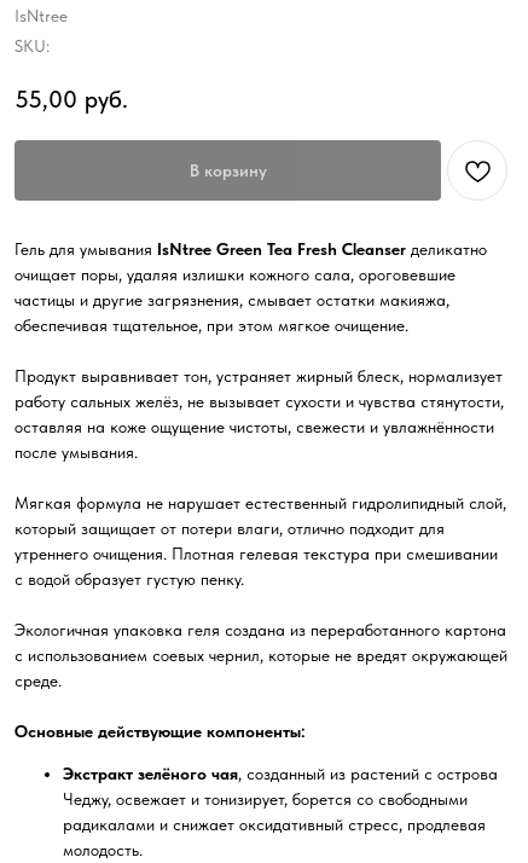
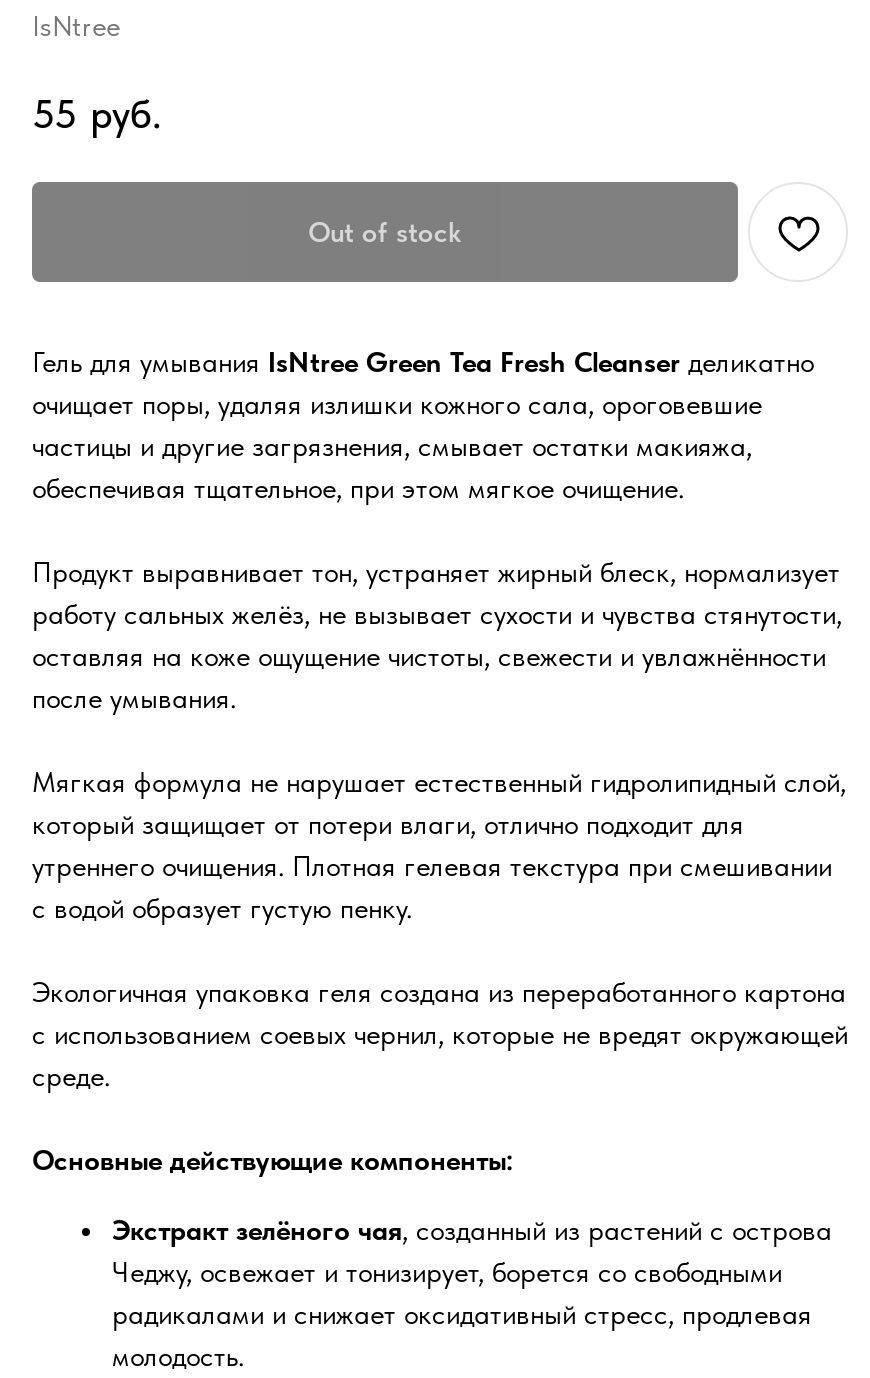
- SKU:
- 55,00 руб.
- В корзину
+ 55 руб.
+ Out of stock
